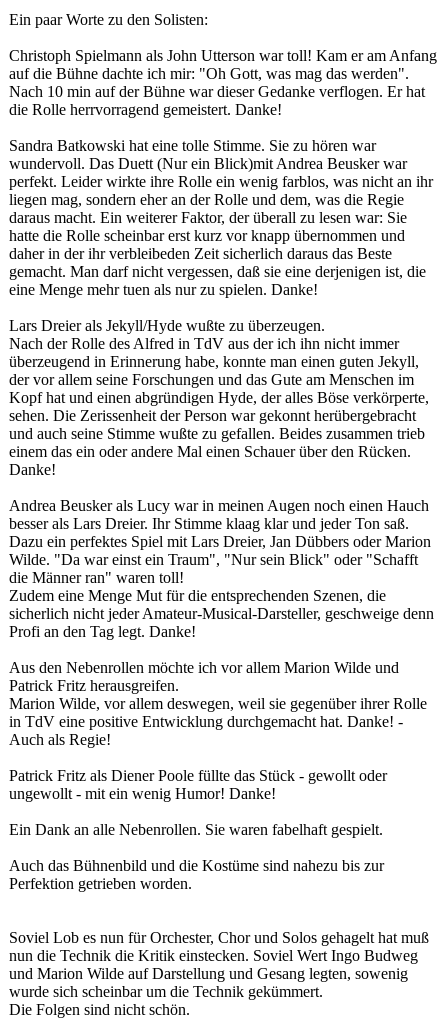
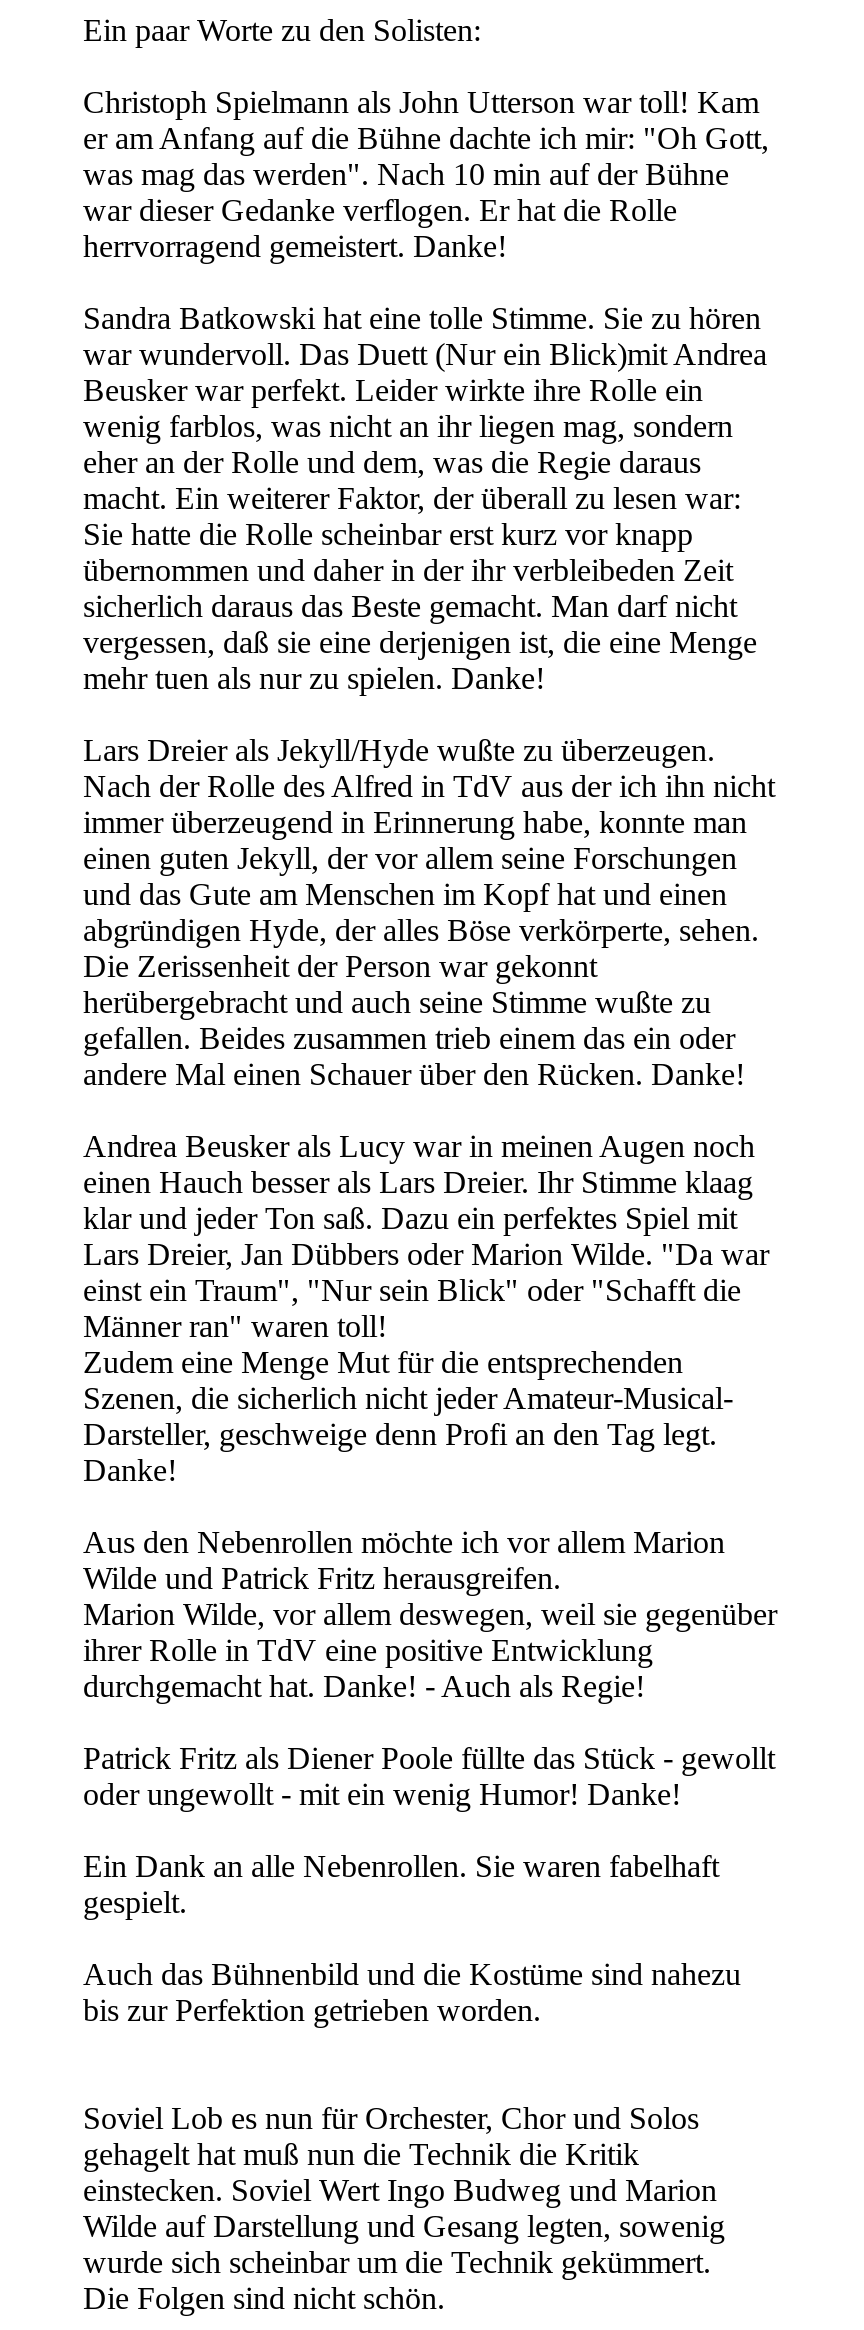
- Nach der Rolle des Alfred in TdV aus der ich ihn nicht immer
- überzeugend in Erinnerung habe, konnte man einen guten Jekyll,
- der vor allem seine Forschungen und das Gute am Menschen im
- Kopf hat und einen abgründigen Hyde, der alles Böse verkörperte,
- sehen. Die Zerissenheit der Person war gekonnt herübergebracht
- und auch seine Stimme wußte zu gefallen. Beides zusammen trieb
- einem das ein oder andere Mal einen Schauer über den Rücken.
+ Nach der Rolle des Alfred in TdV aus der ich ihn nicht
+ immer überzeugend in Erinnerung habe, konnte man
+ einen guten Jekyll, der vor allem seine Forschungen
+ und das Gute am Menschen im Kopf hat und einen
+ abgründigen Hyde, der alles Böse verkörperte, sehen.
+ Die Zerissenheit der Person war gekonnt
+ herübergebracht und auch seine Stimme wußte zu
+ gefallen. Beides zusammen trieb einem das ein oder
+ andere Mal einen Schauer über den Rücken. Danke!
+ Andrea Beusker als Lucy war in meinen Augen noch
+ einen Hauch besser als Lars Dreier. Ihr Stimme klaag
+ klar und jeder Ton saß. Dazu ein perfektes Spiel mit
+ Lars Dreier, Jan Dübbers oder Marion Wilde. "Da war
+ einst ein Traum", "Nur sein Blick" oder "Schafft die
+ Männer ran" waren toll!
+ Zudem eine Menge Mut für die entsprechenden
+ Szenen, die sicherlich nicht jeder Amateur-Musical-
+ Darsteller, geschweige denn Profi an den Tag legt.

moved down: Danke!

- Andrea Beusker als Lucy war in meinen Augen noch einen Hauch
- besser als Lars Dreier. Ihr Stimme klaag klar und jeder Ton saß.
- Dazu ein perfektes Spiel mit Lars Dreier, Jan Dübbers oder Marion
- Wilde. "Da war einst ein Traum", "Nur sein Blick" oder "Schafft
- die Männer ran" waren toll!
- Zudem eine Menge Mut für die entsprechenden Szenen, die
- sicherlich nicht jeder Amateur-Musical-Darsteller, geschweige denn
- Profi an den Tag legt. Danke!
- Aus den Nebenrollen möchte ich vor allem Marion Wilde und
- Patrick Fritz herausgreifen.
- Marion Wilde, vor allem deswegen, weil sie gegenüber ihrer Rolle
- in TdV eine positive Entwicklung durchgemacht hat. Danke! -
- Auch als Regie!
- Patrick Fritz als Diener Poole füllte das Stück - gewollt oder
- ungewollt - mit ein wenig Humor! Danke!
- Ein Dank an alle Nebenrollen. Sie waren fabelhaft gespielt.
- Auch das Bühnenbild und die Kostüme sind nahezu bis zur
- Perfektion getrieben worden.
- Soviel Lob es nun für Orchester, Chor und Solos gehagelt hat muß
- nun die Technik die Kritik einstecken. Soviel Wert Ingo Budweg
- und Marion Wilde auf Darstellung und Gesang legten, sowenig
+ Aus den Nebenrollen möchte ich vor allem Marion
+ Wilde und Patrick Fritz herausgreifen.
+ Marion Wilde, vor allem deswegen, weil sie gegenüber
+ ihrer Rolle in TdV eine positive Entwicklung
+ durchgemacht hat. Danke! - Auch als Regie!
+ Patrick Fritz als Diener Poole füllte das Stück - gewollt
+ oder ungewollt - mit ein wenig Humor! Danke!
+ Ein Dank an alle Nebenrollen. Sie waren fabelhaft
+ gespielt.
+ Auch das Bühnenbild und die Kostüme sind nahezu
+ bis zur Perfektion getrieben worden.
+ Soviel Lob es nun für Orchester, Chor und Solos
+ gehagelt hat muß nun die Technik die Kritik
+ einstecken. Soviel Wert Ingo Budweg und Marion
+ Wilde auf Darstellung und Gesang legten, sowenig
